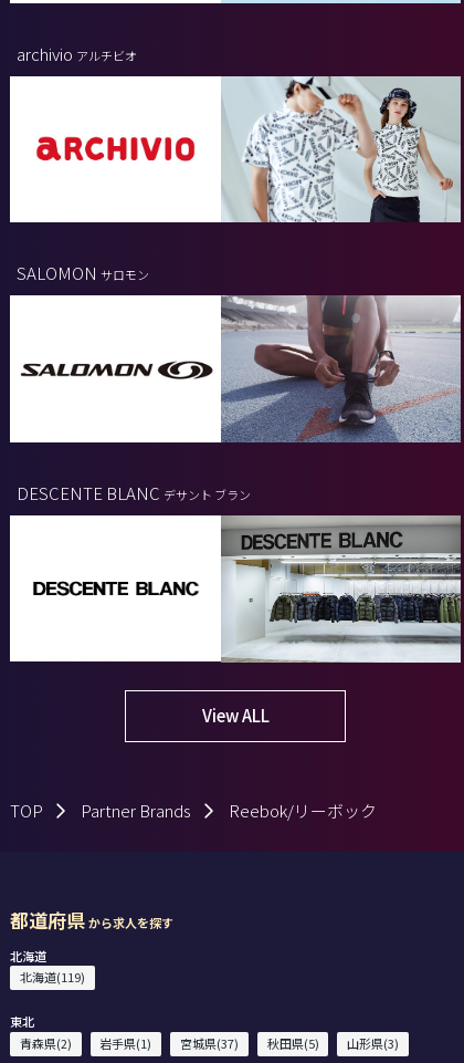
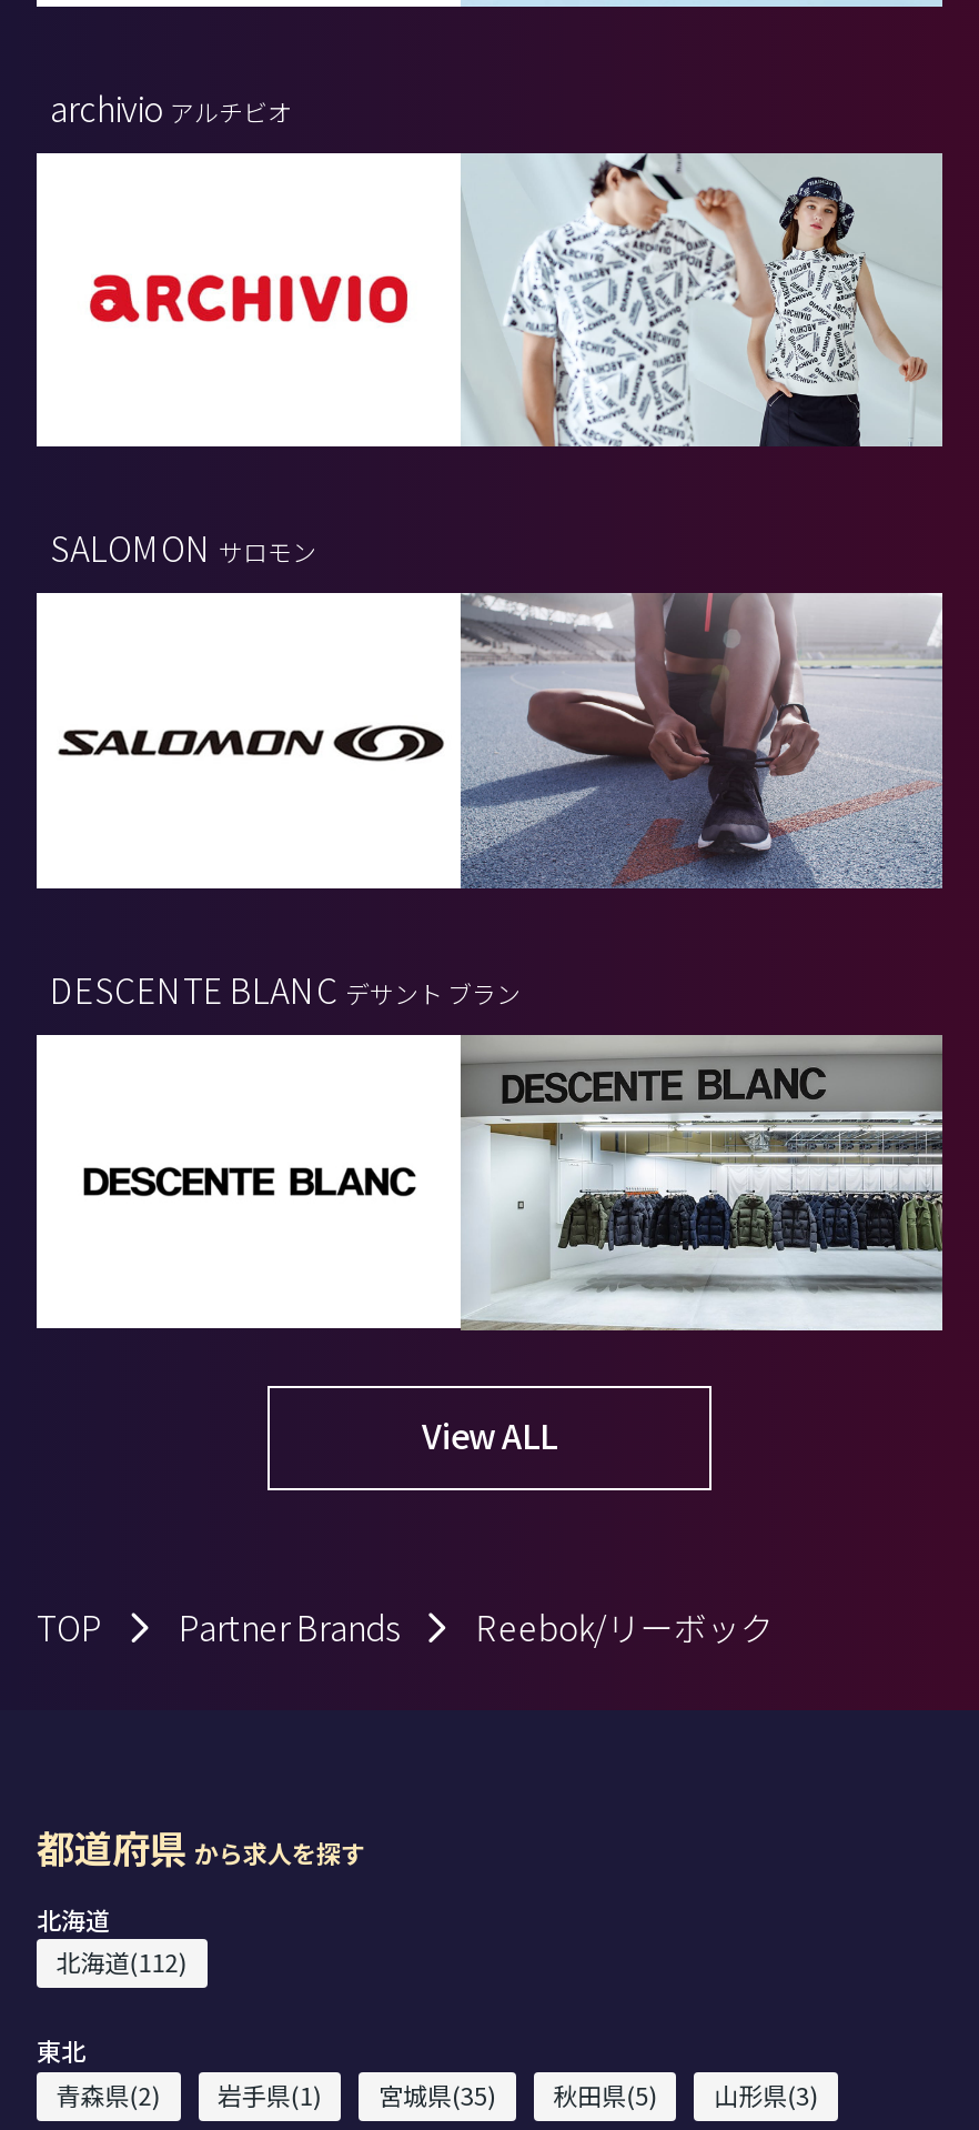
- 北海道(119)
+ 北海道(112)

- 青森県(2) 岩手県(1) 宮城県(37) 秋田県(5) 山形県(3)
+ 青森県(2) 岩手県(1) 宮城県(35) 秋田県(5) 山形県(3)
